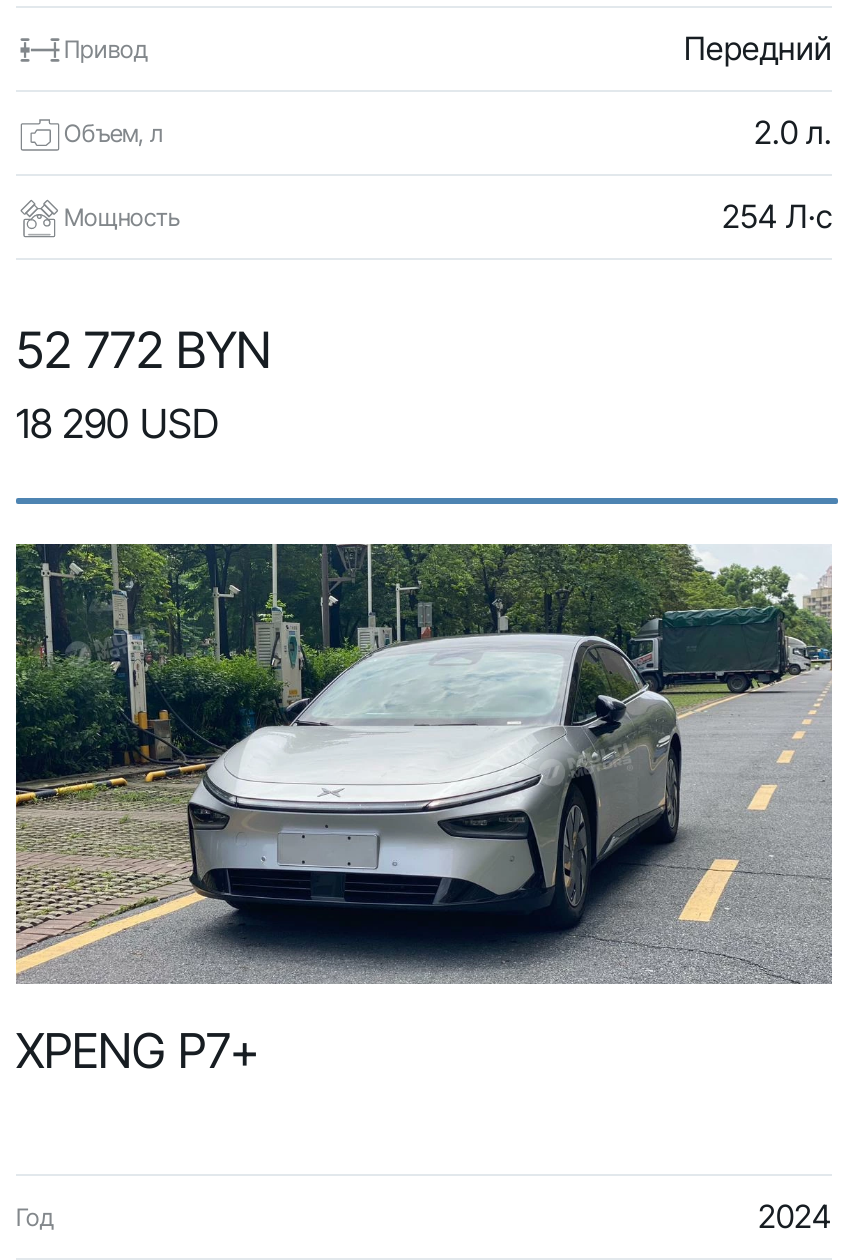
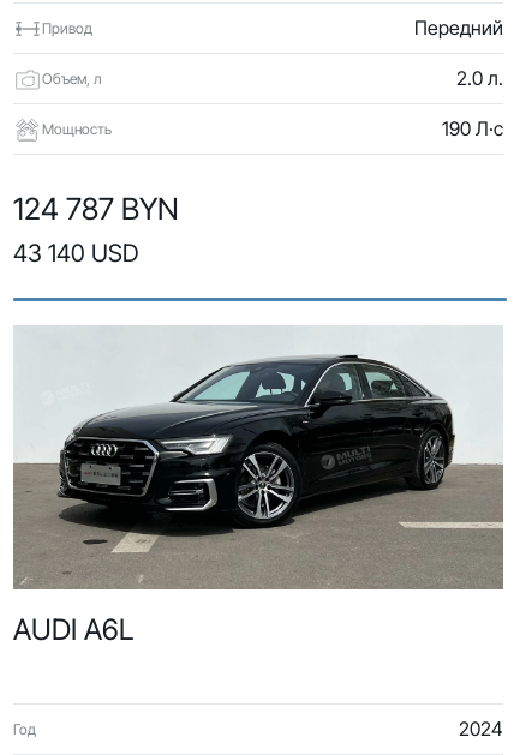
- 254 Л·с
+ 190 Л·с

- 52 772 BYN
- 18 290 USD
+ 124 787 BYN
+ 43 140 USD

- [image]
- XPENG P7+
+ [image]
+ AUDI A6L
